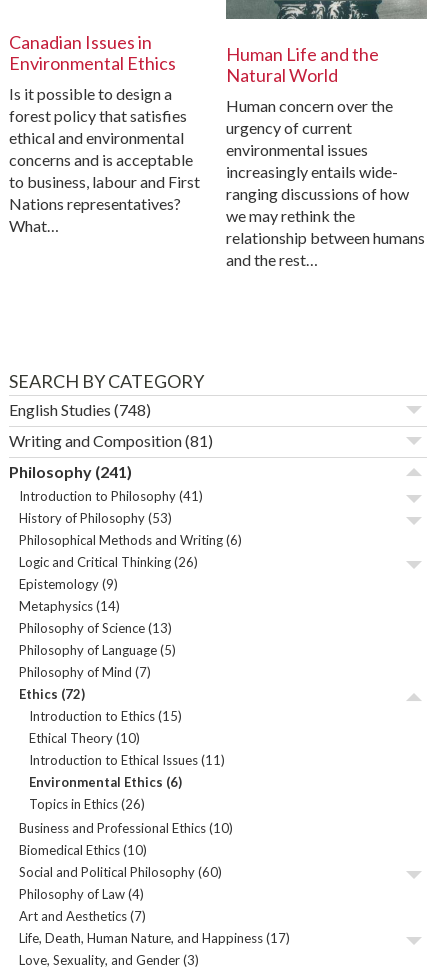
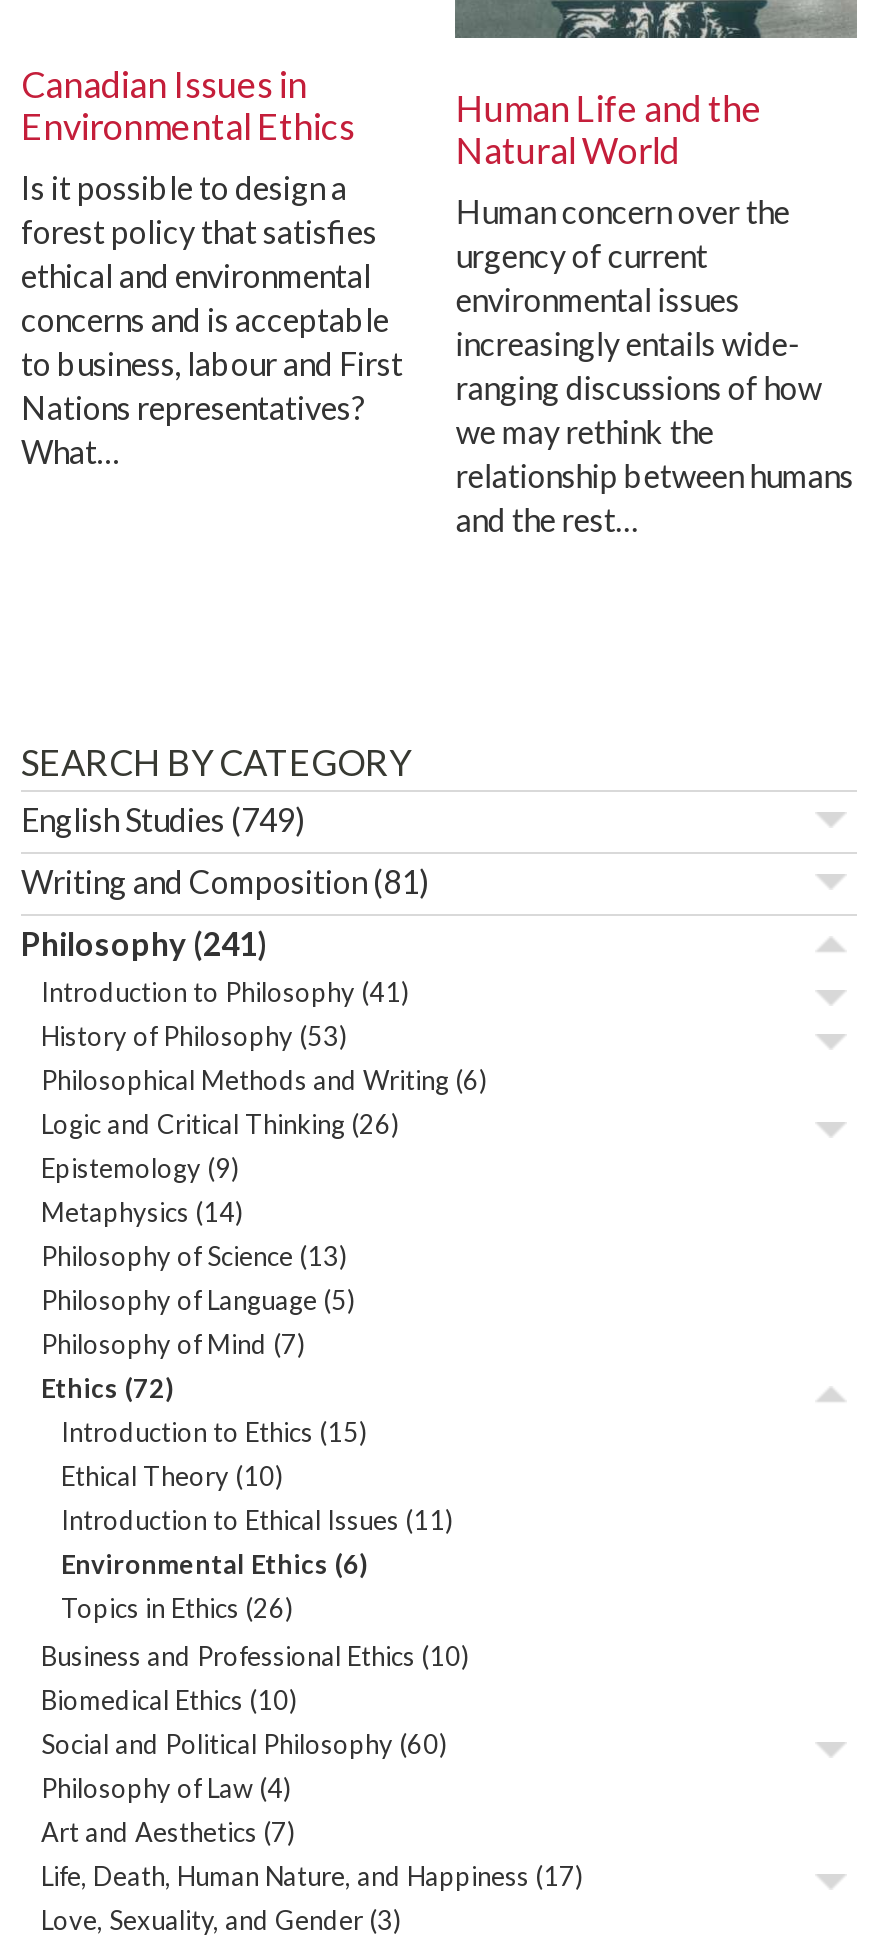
- English Studies (748)
+ English Studies (749)
